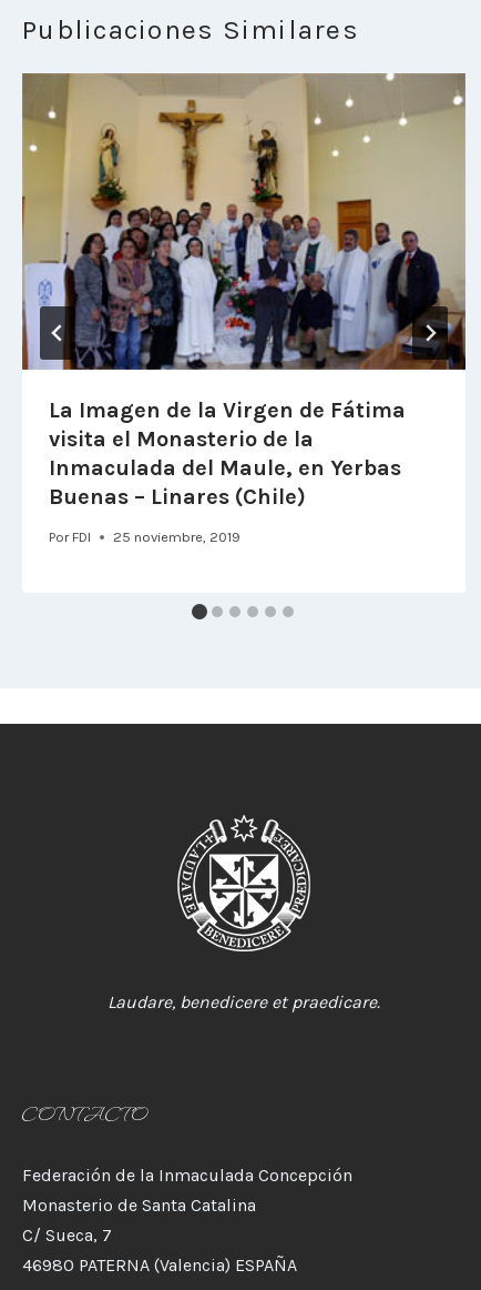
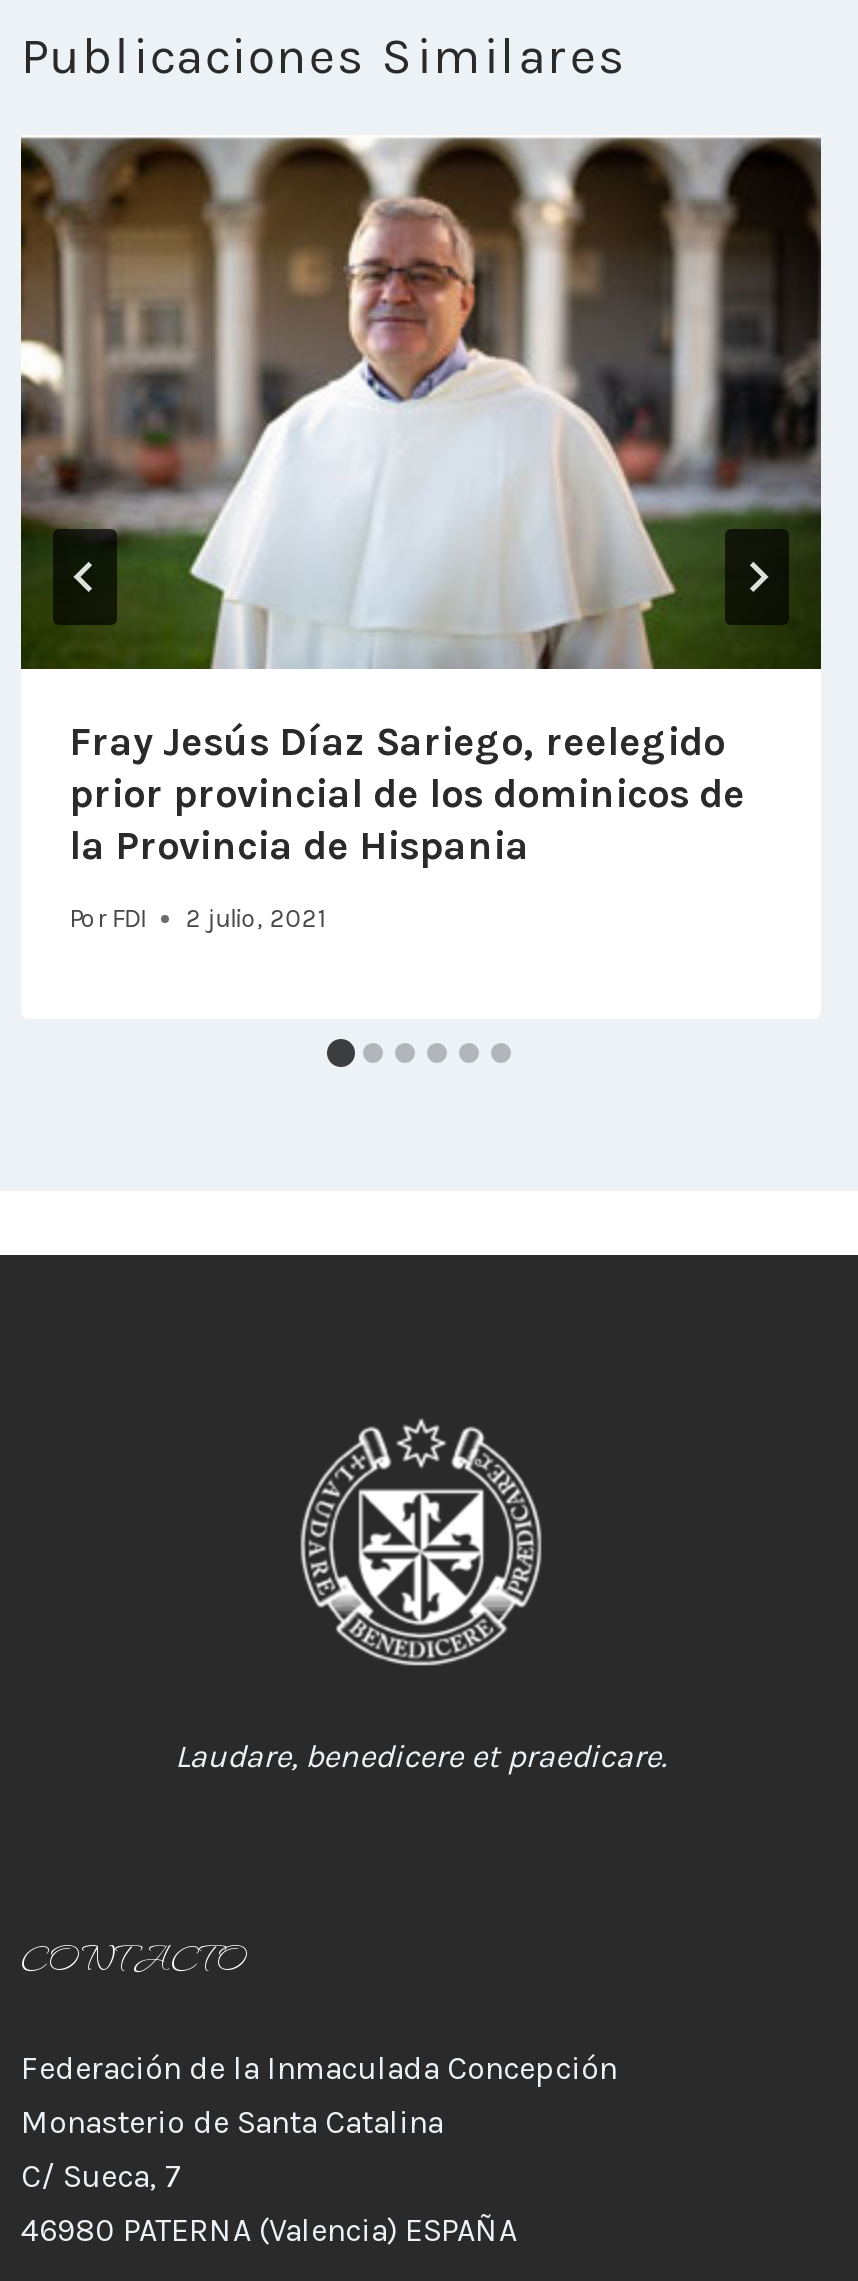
- [image]
- La Imagen de la Virgen de Fátima
- visita el Monasterio de la
- Inmaculada del Maule, en Yerbas
- Buenas – Linares (Chile)
+ [image]
+ Fray Jesús Díaz Sariego, reelegido
+ prior provincial de los dominicos de
+ la Provincia de Hispania

- Por FDI 25 noviembre, 2019
+ Por FDI 2 julio, 2021
